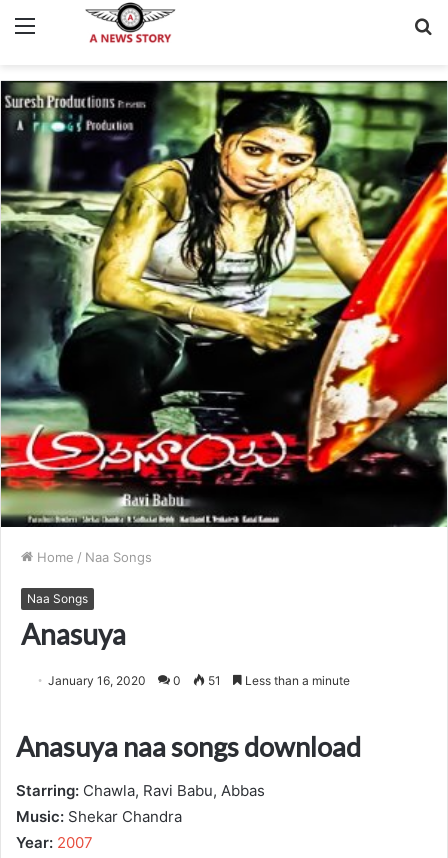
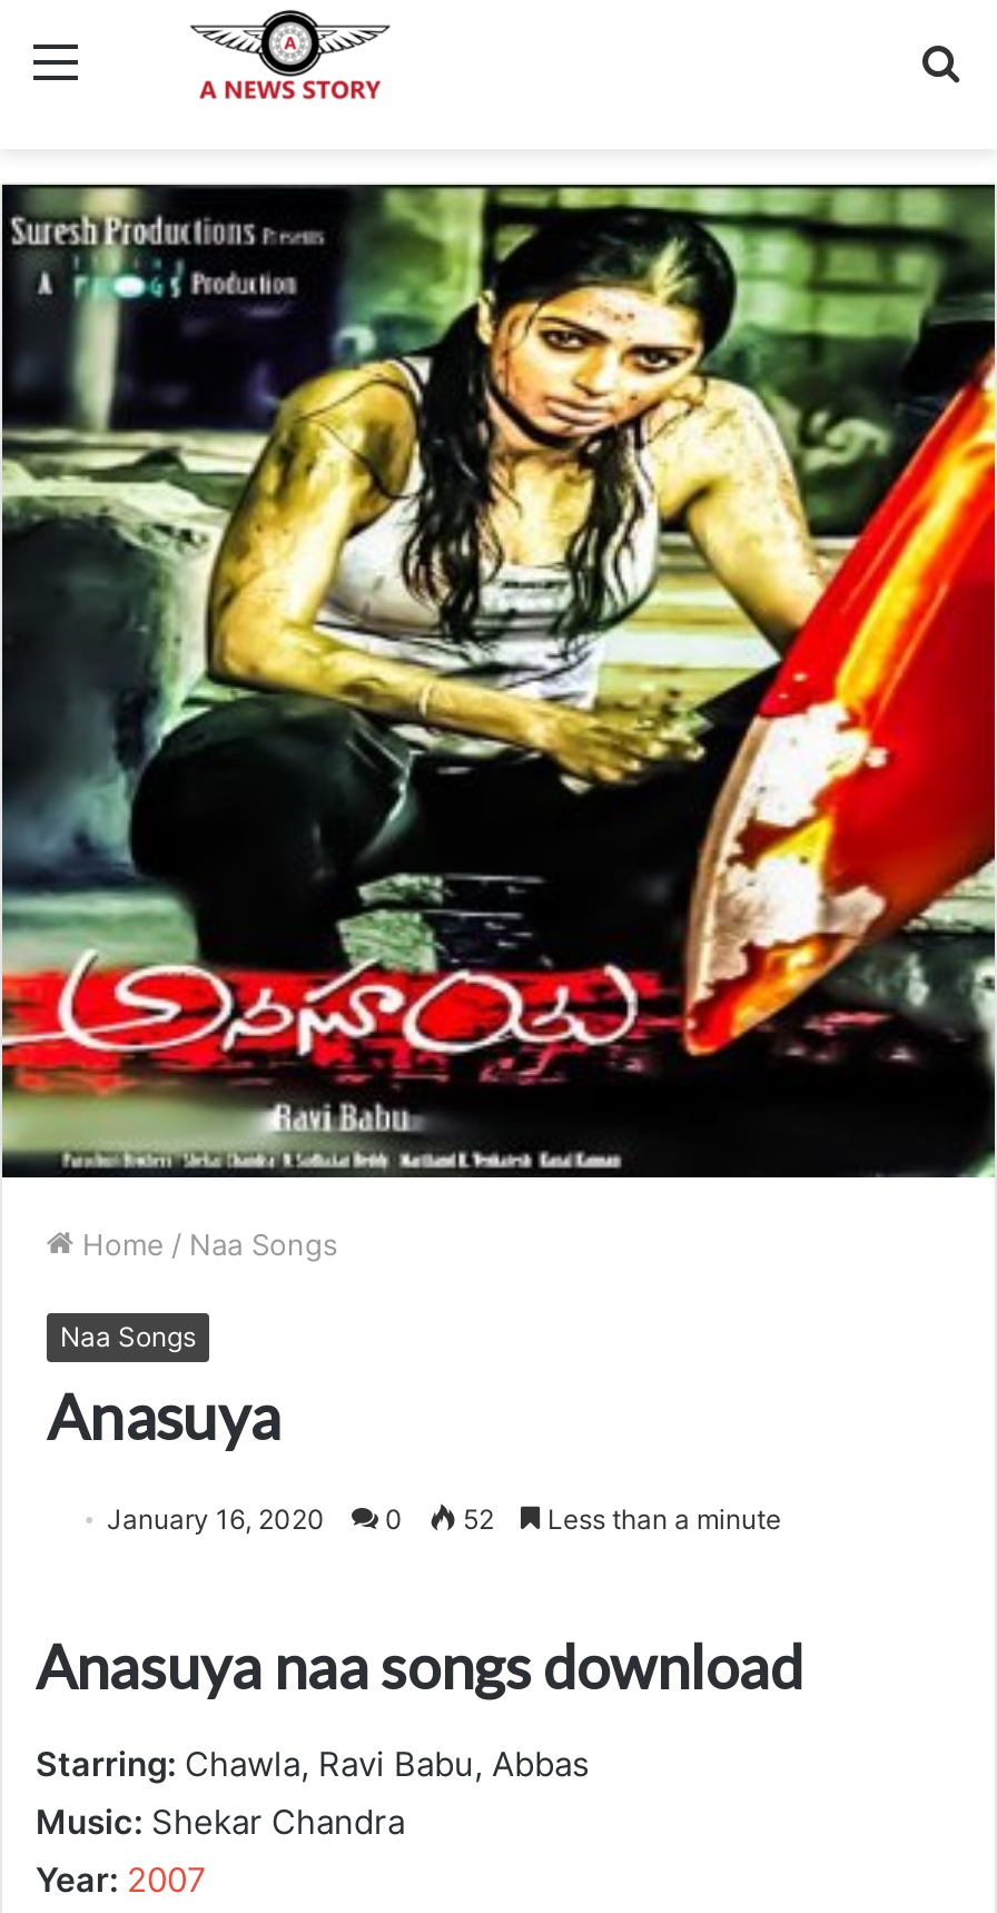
- January 16, 2020 0 51 Less than a minute
+ January 16, 2020 0 52 Less than a minute
